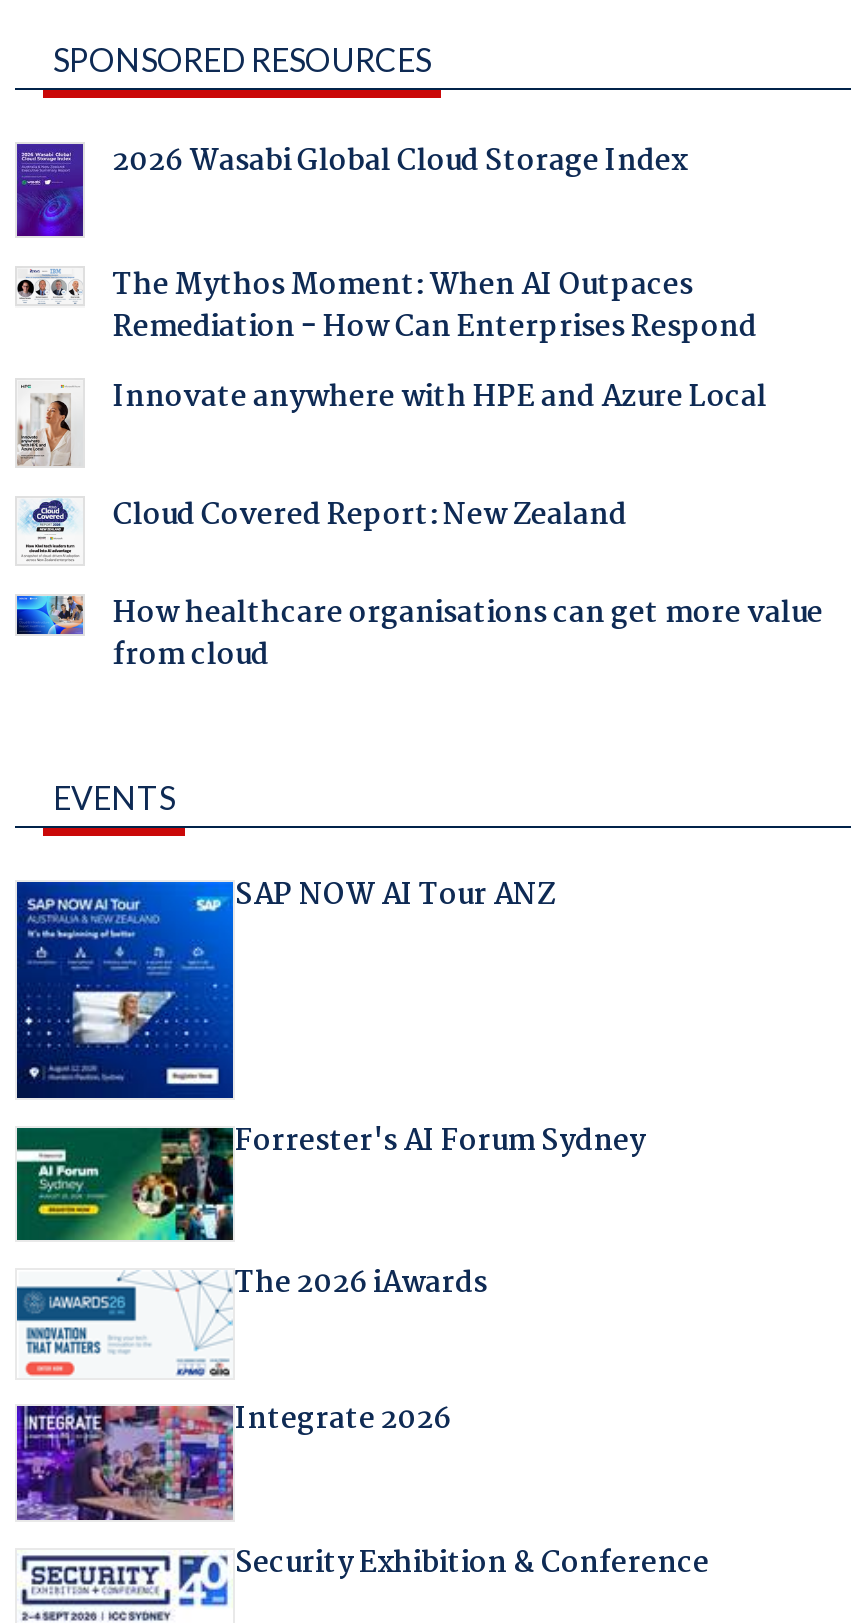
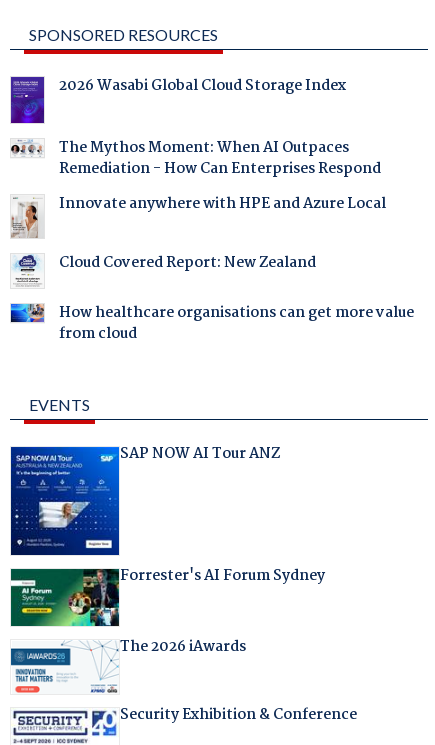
- [image]
- Integrate 2026
